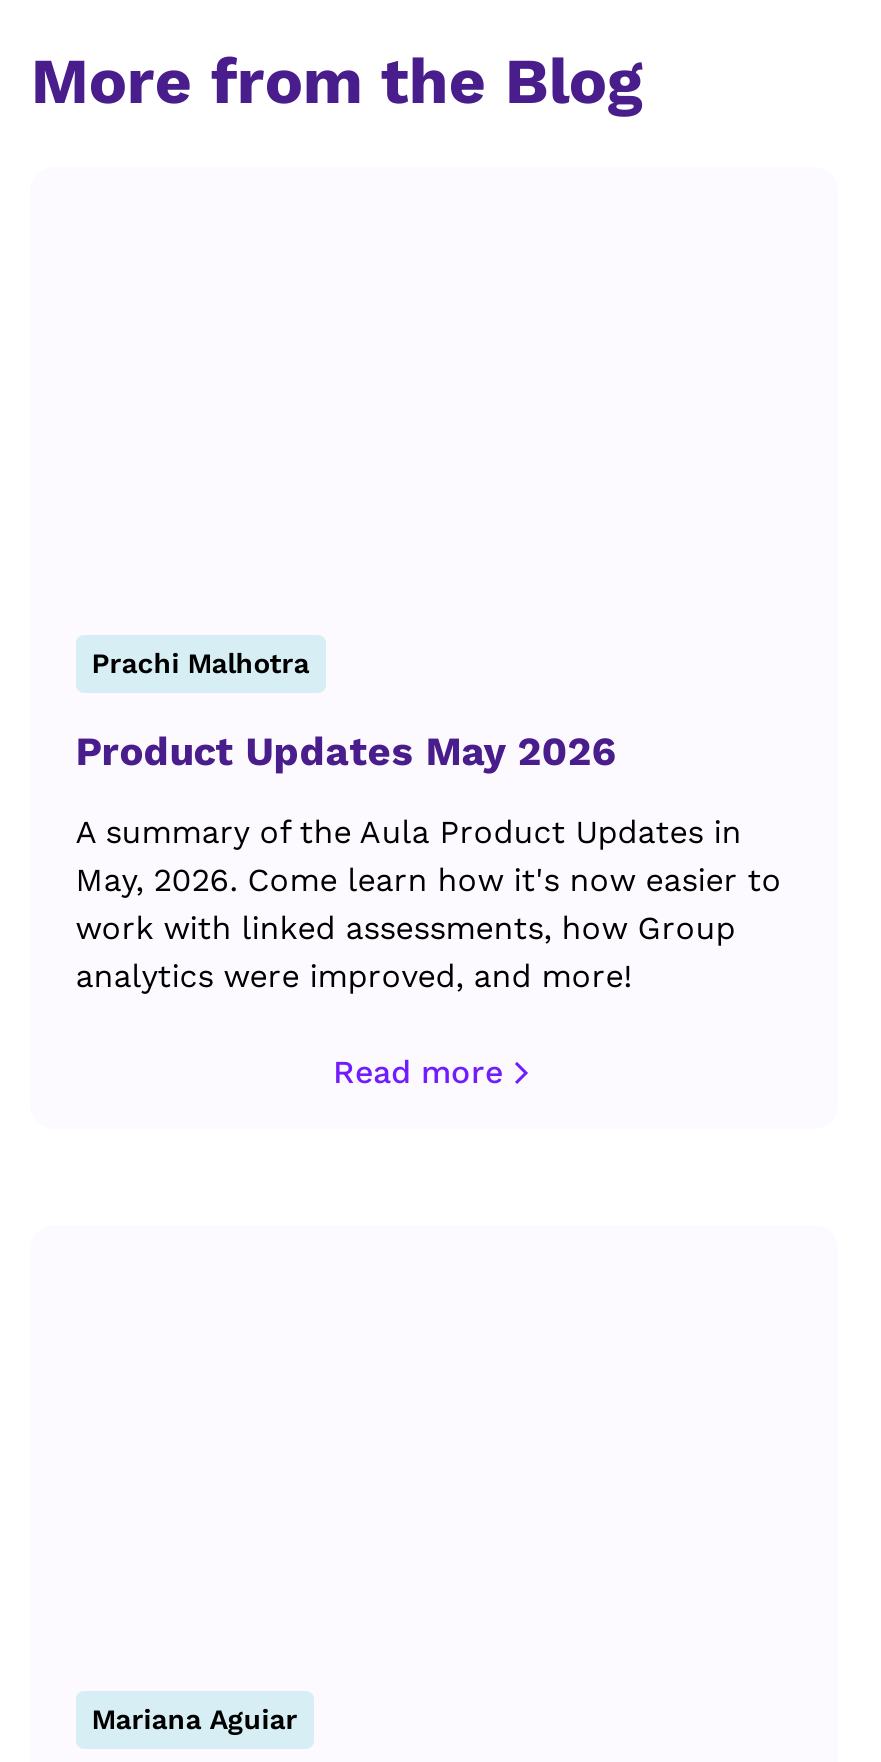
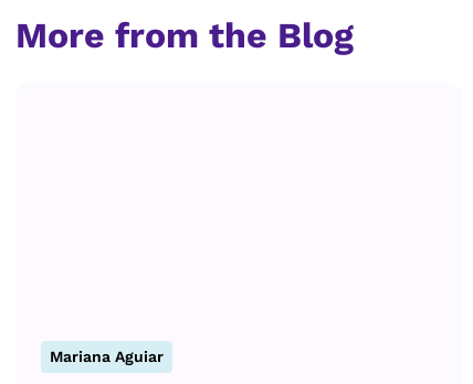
- Prachi Malhotra
- Product Updates May 2026
- A summary of the Aula Product Updates in
- May, 2026. Come learn how it's now easier to
- work with linked assessments, how Group
- analytics were improved, and more!
- Read more
